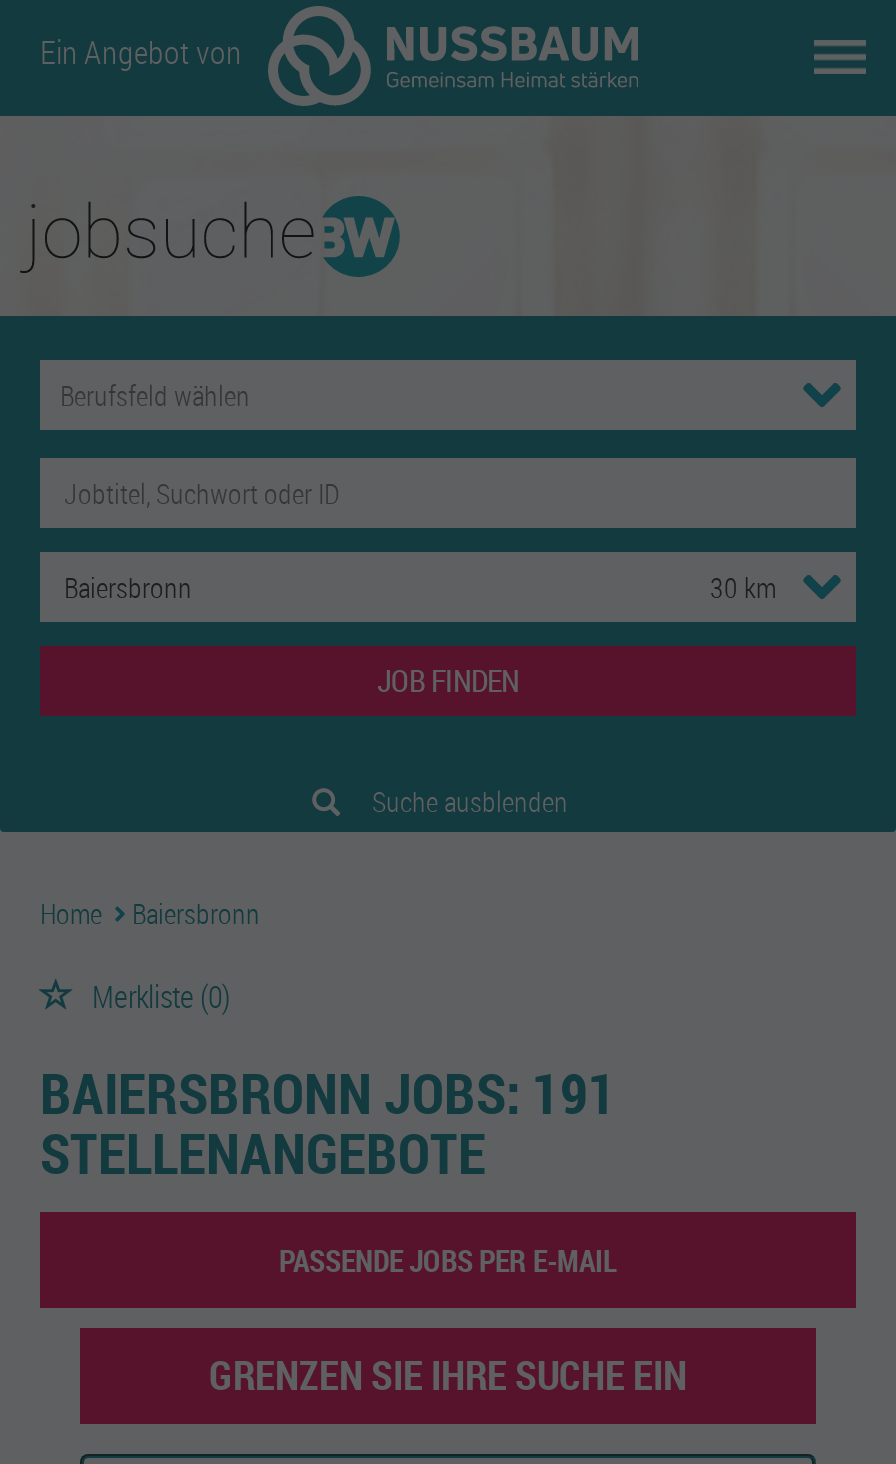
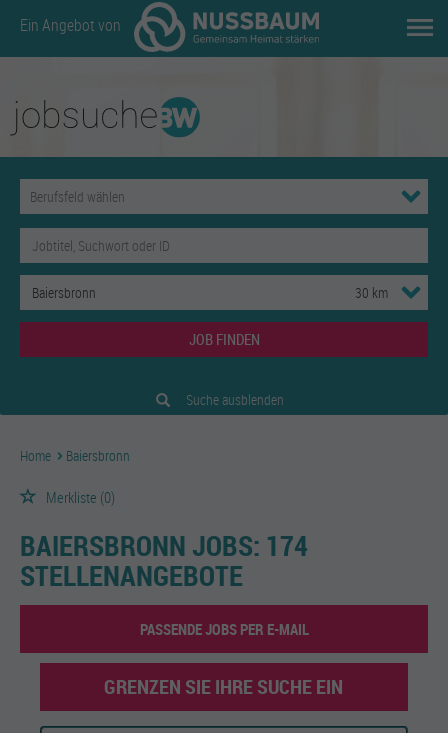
- BAIERSBRONN JOBS: 191
+ BAIERSBRONN JOBS: 174
